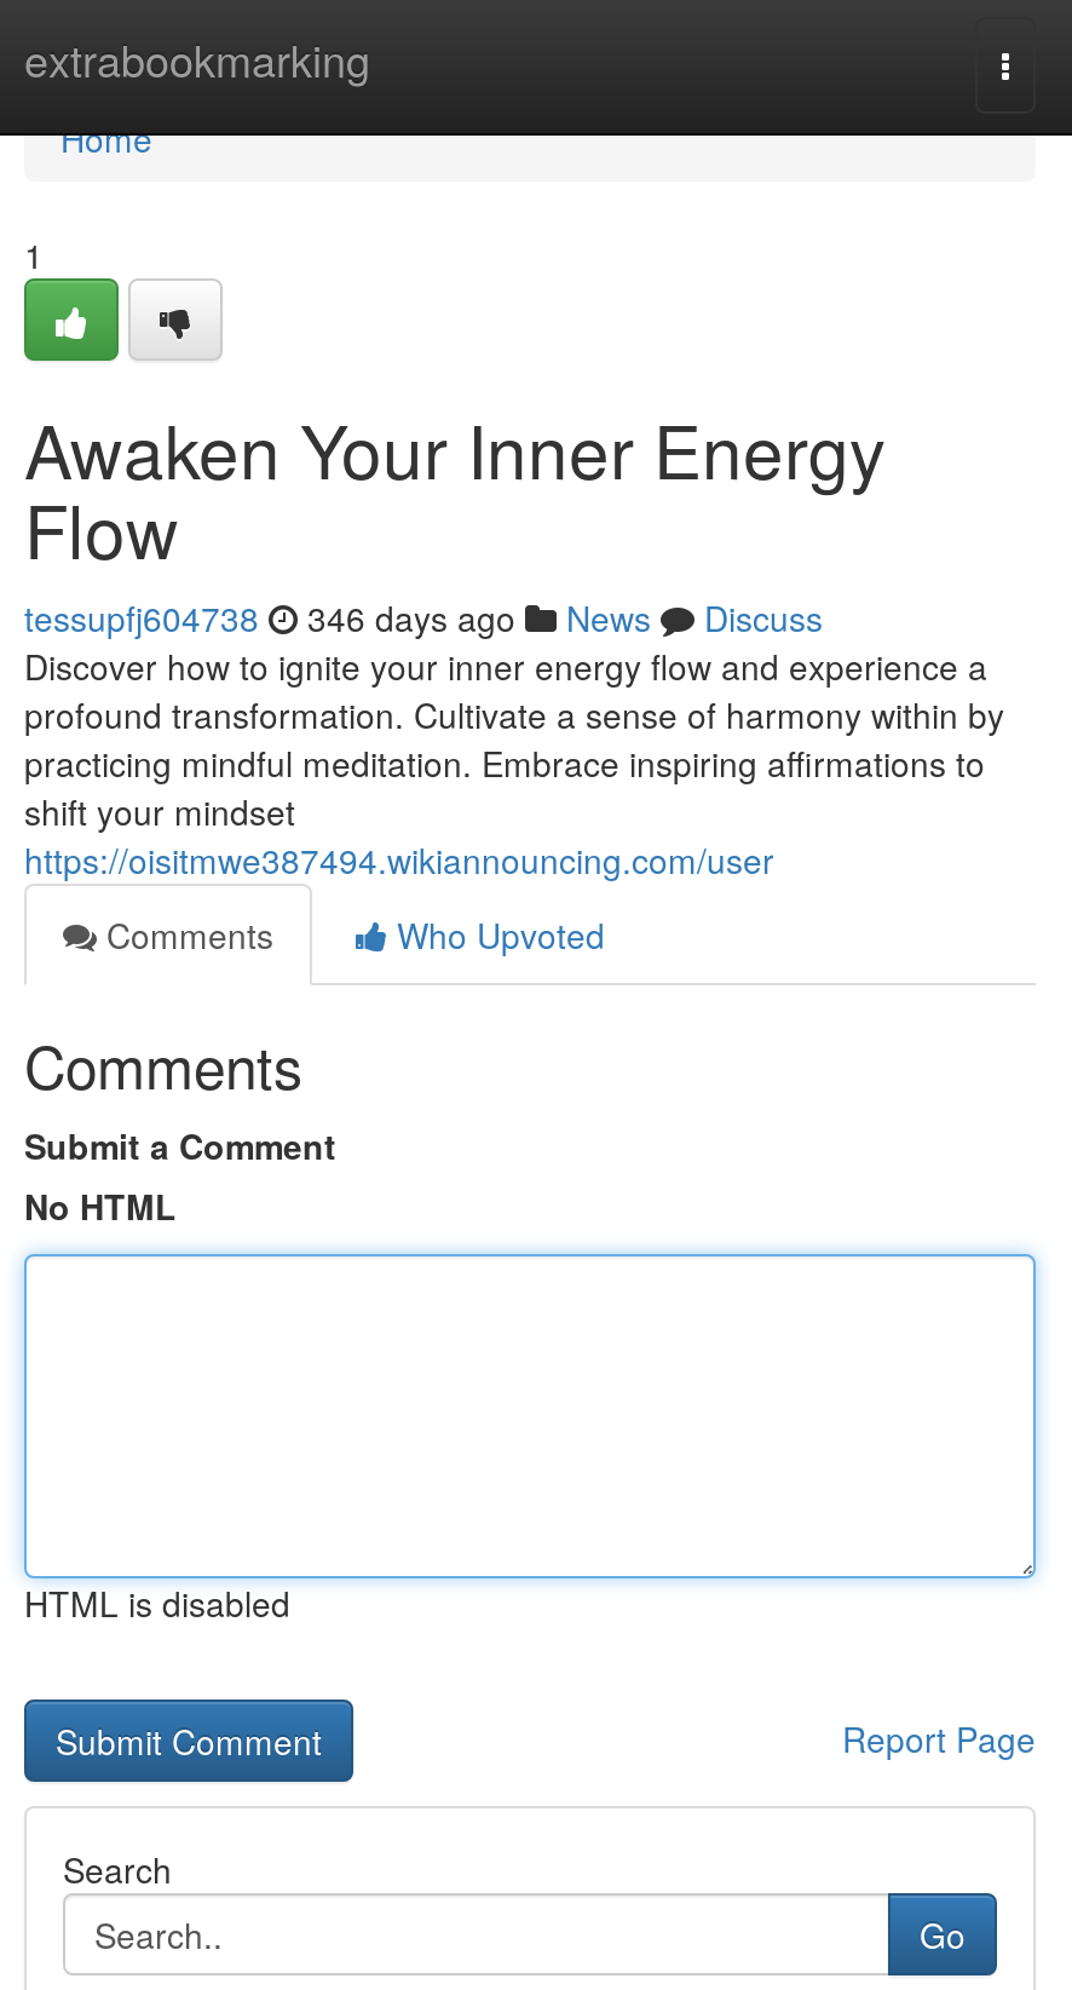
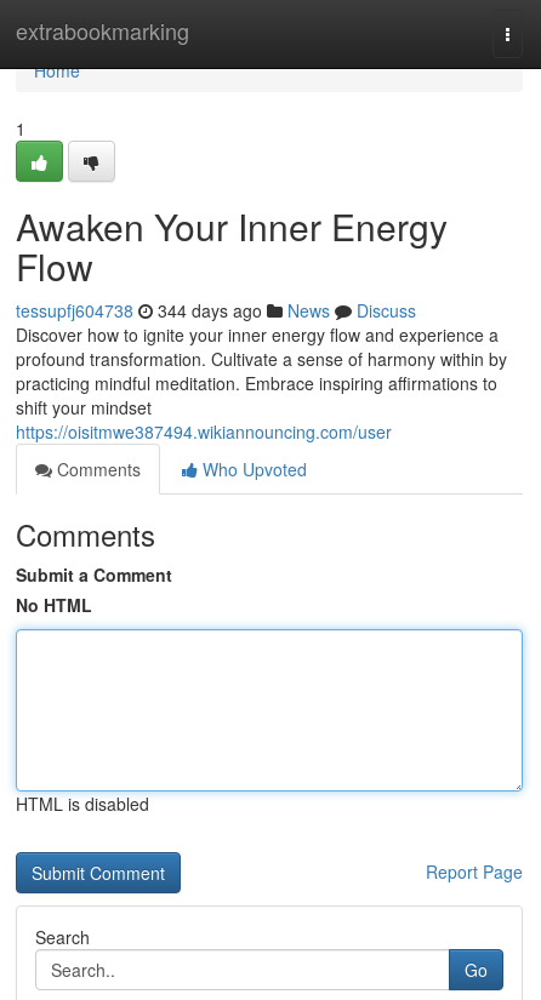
- tessupfj604738 346 days ago News Discuss
+ tessupfj604738 344 days ago News Discuss
